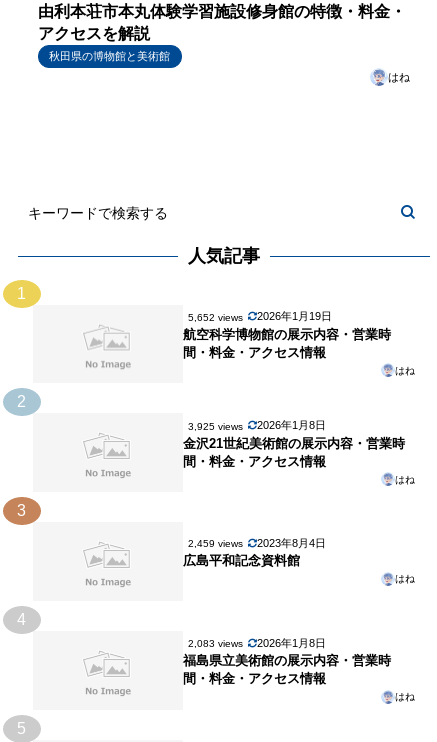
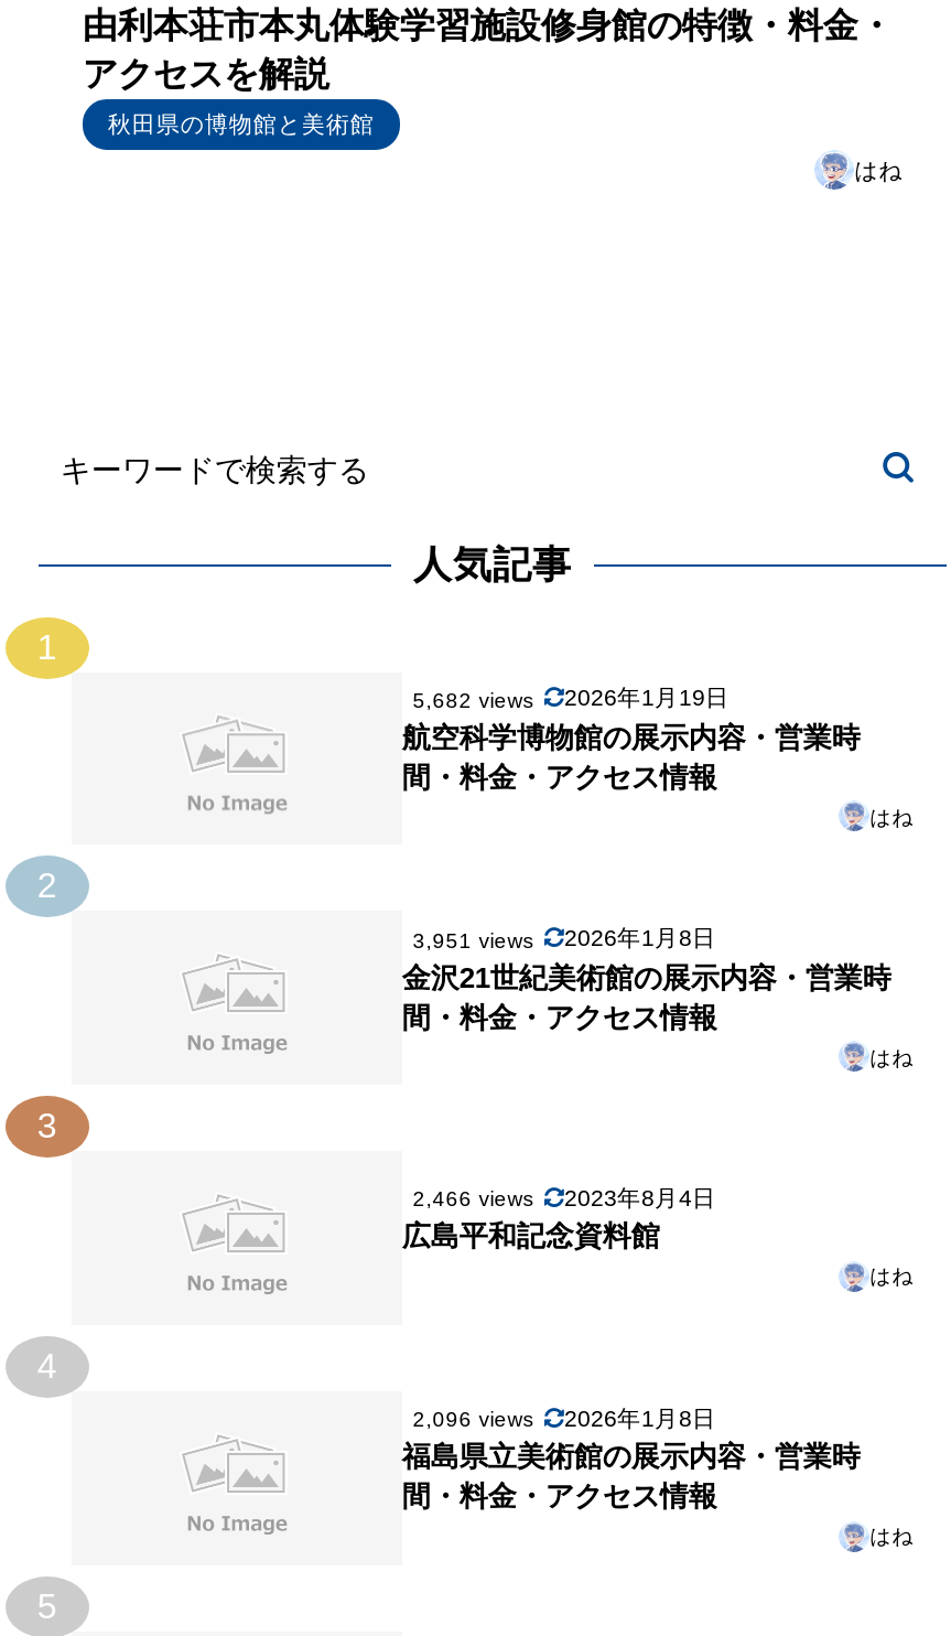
- 5,652 views 2026年1月19日
+ 5,682 views 2026年1月19日

- 3,925 views 2026年1月8日
+ 3,951 views 2026年1月8日

- 2,459 views 2023年8月4日
+ 2,466 views 2023年8月4日

- 2,083 views 2026年1月8日
+ 2,096 views 2026年1月8日
